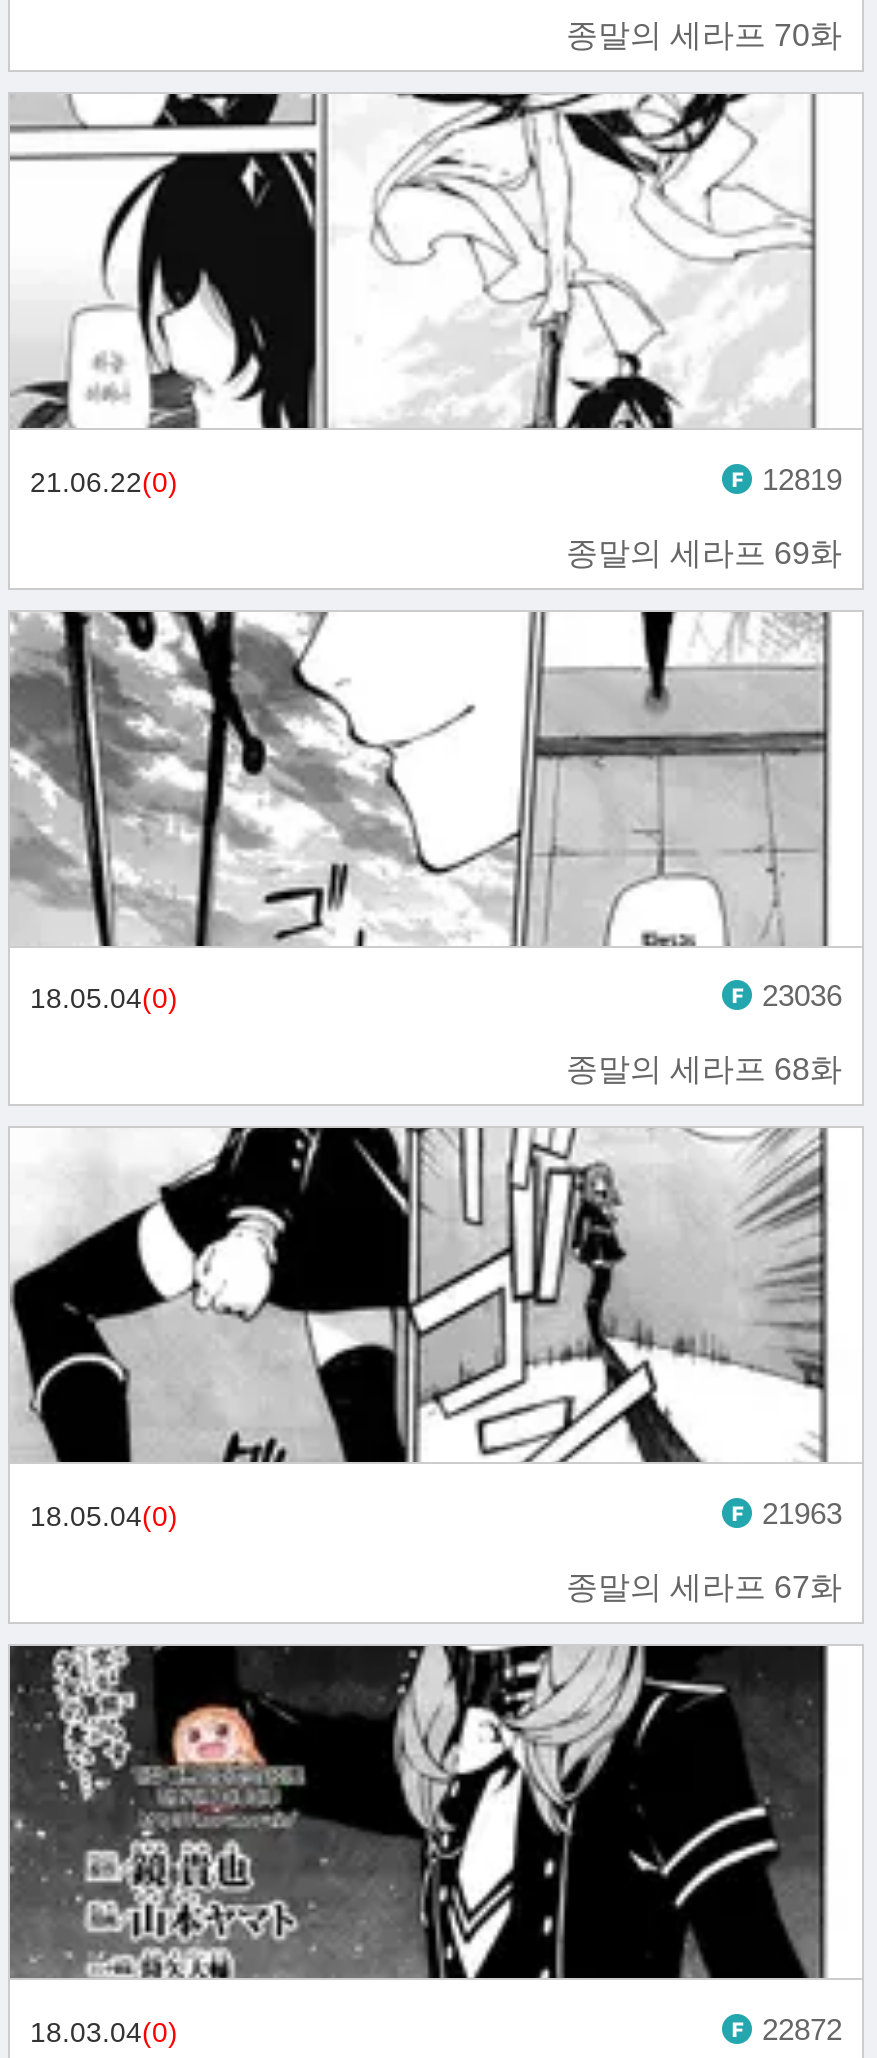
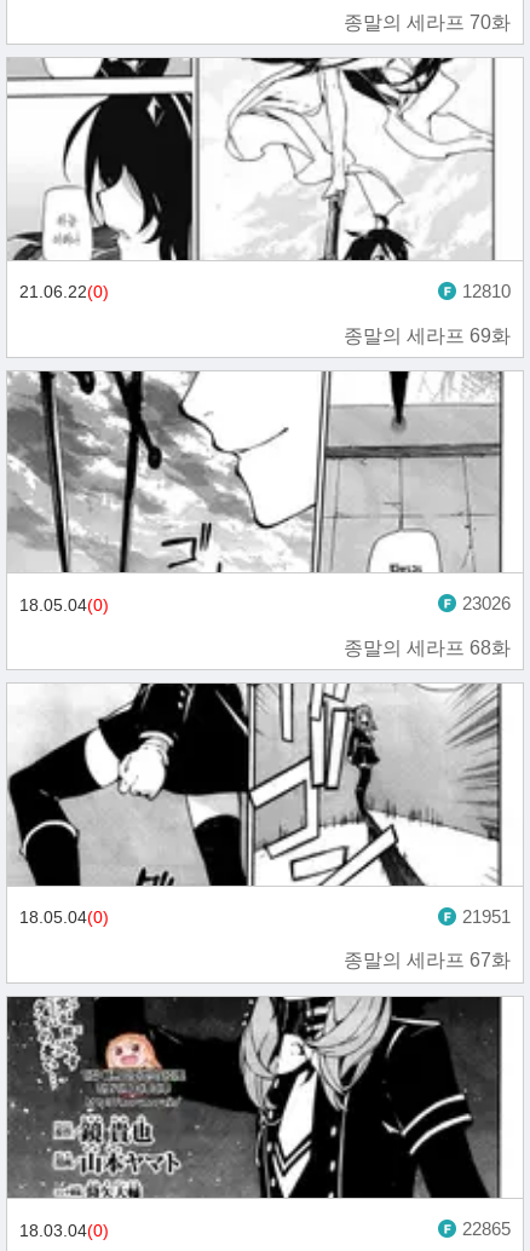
- 12819
+ 12810

- 23036
+ 23026

- 21963
+ 21951

- 22872
+ 22865
